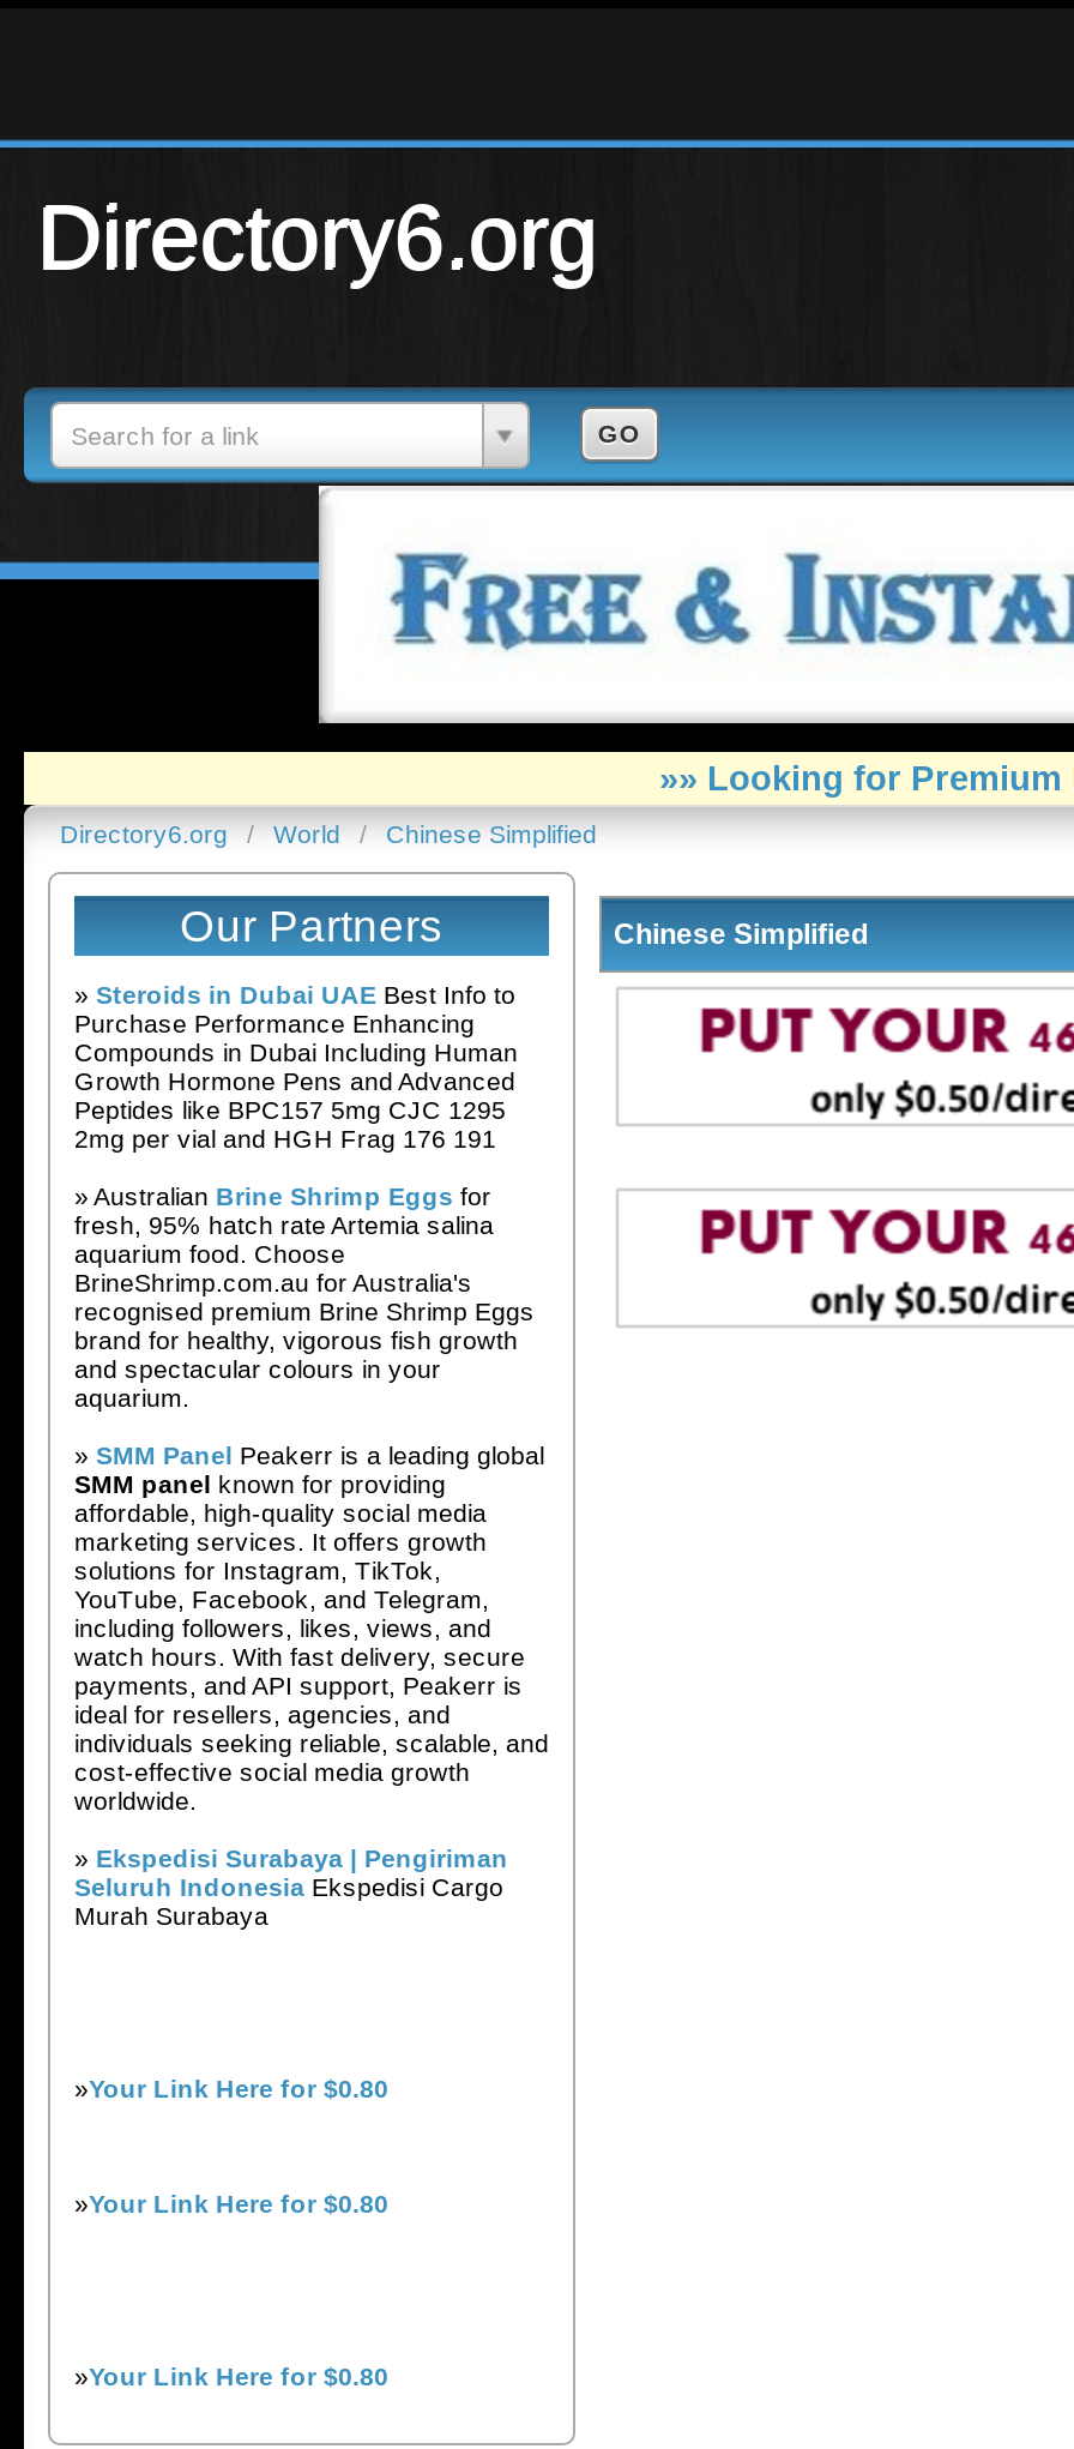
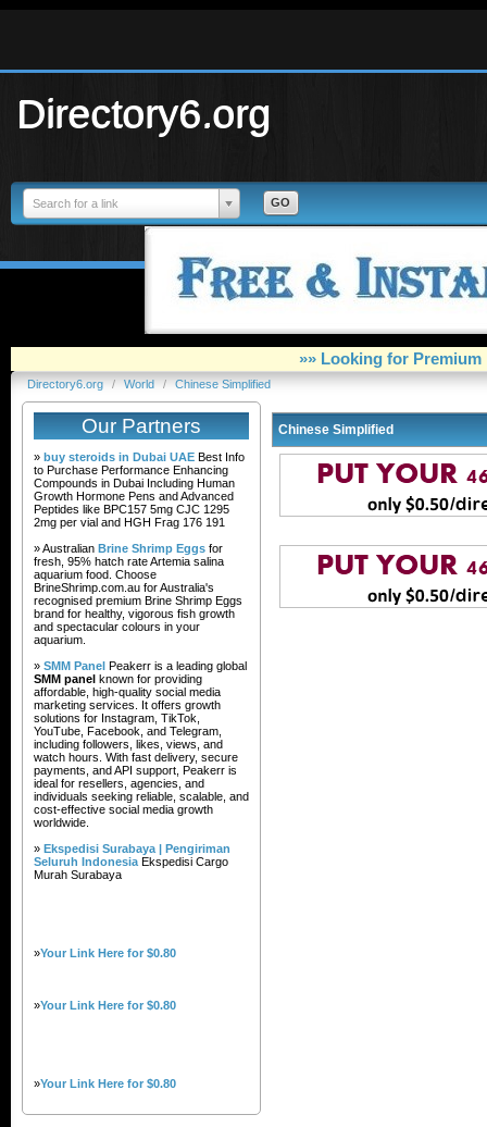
- » Steroids in Dubai UAE Best Info to
- Purchase Performance Enhancing
+ » buy steroids in Dubai UAE Best Info
+ to Purchase Performance Enhancing
